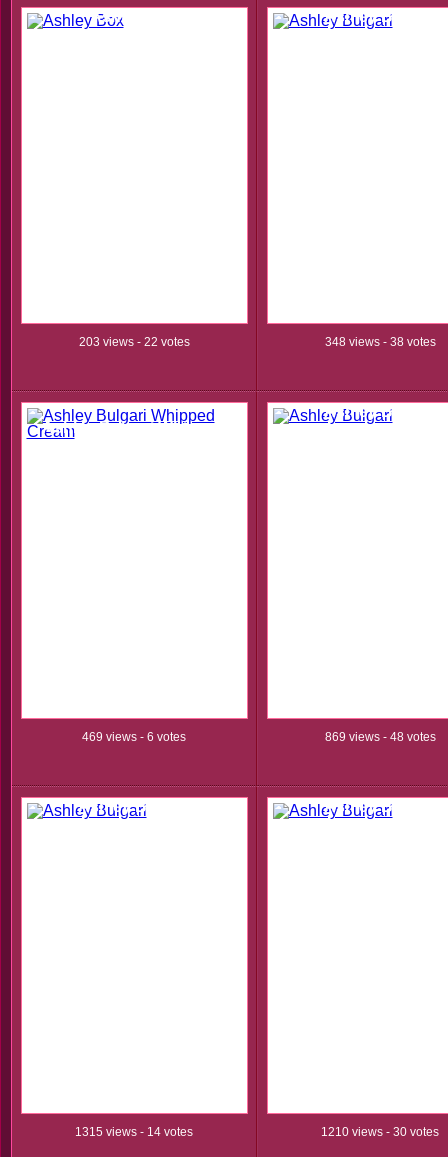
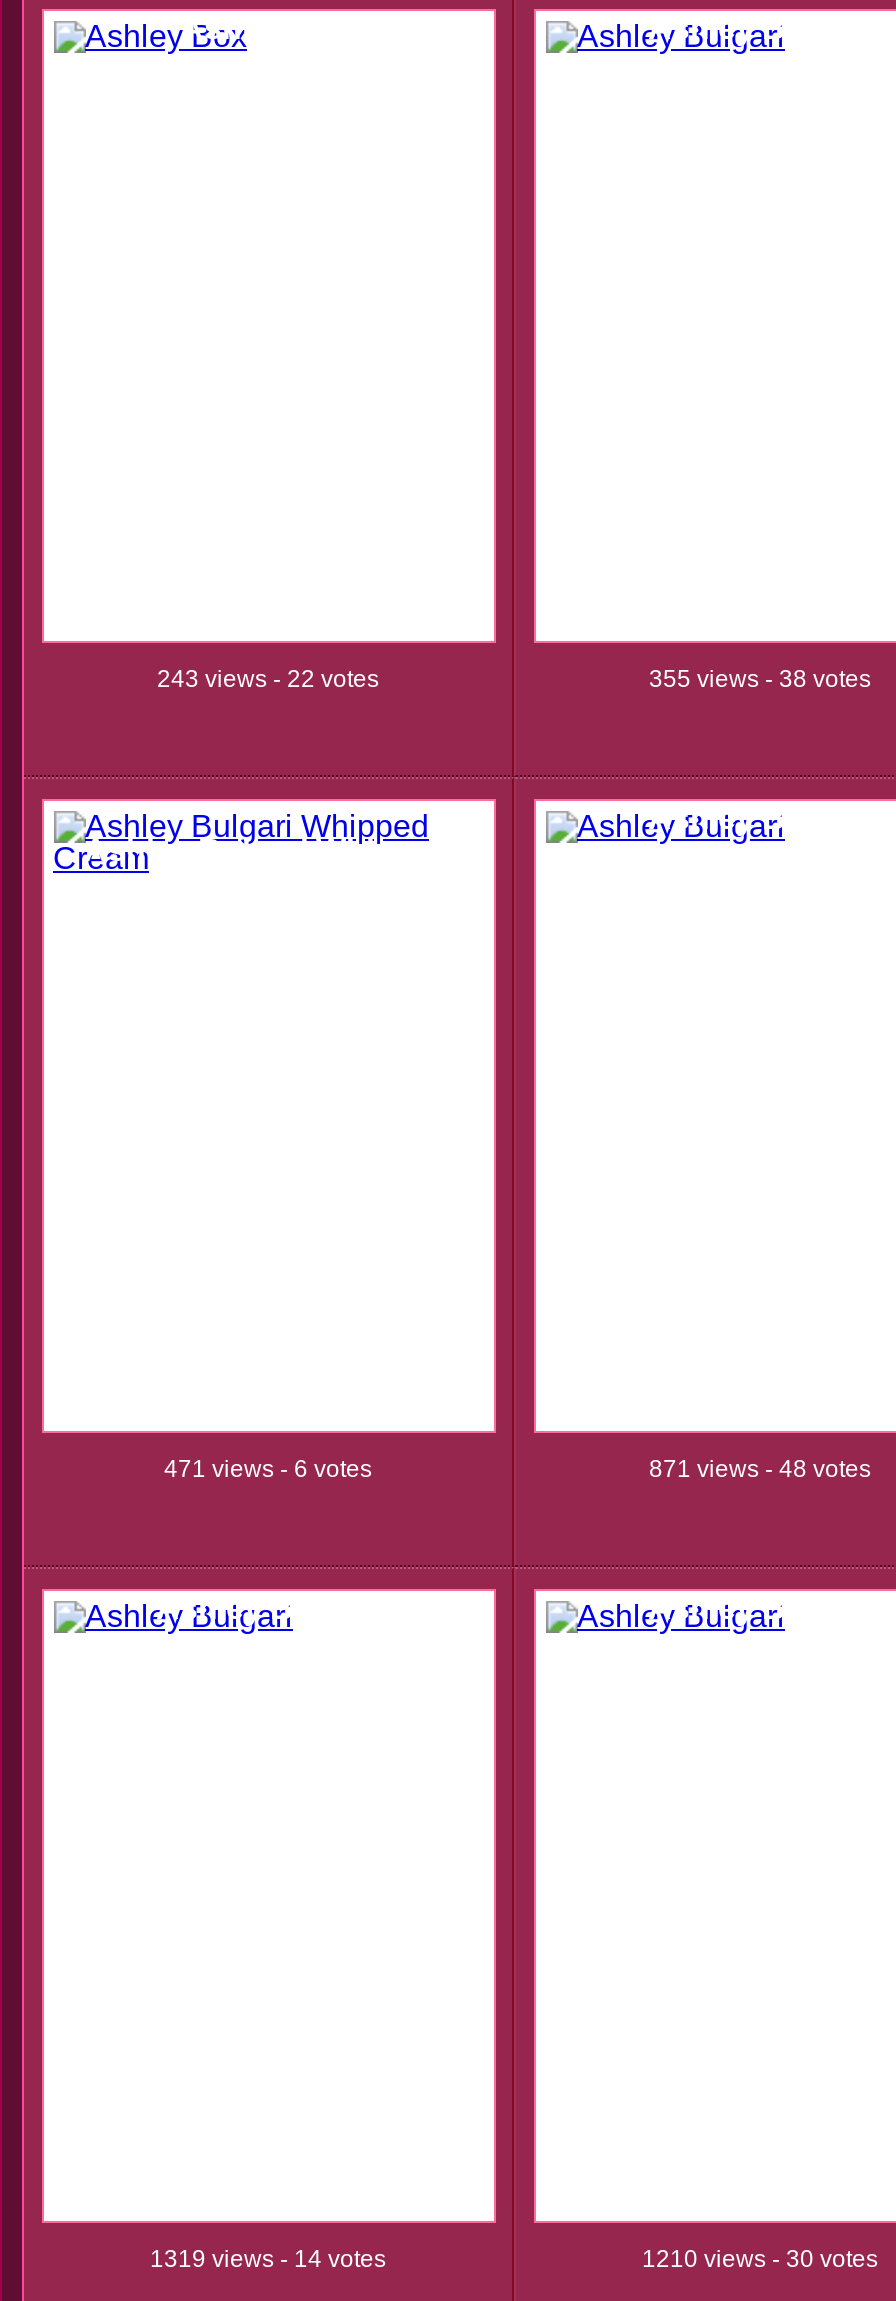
- 203 views - 22 votes
+ 243 views - 22 votes

- 348 views - 38 votes
+ 355 views - 38 votes

- 469 views - 6 votes
+ 471 views - 6 votes

- 869 views - 48 votes
+ 871 views - 48 votes

- 1315 views - 14 votes
+ 1319 views - 14 votes
